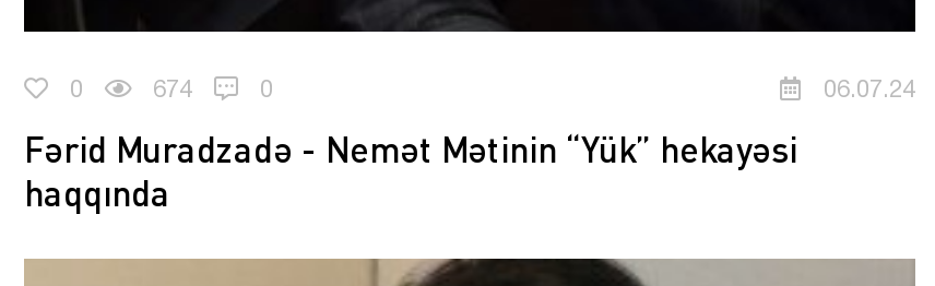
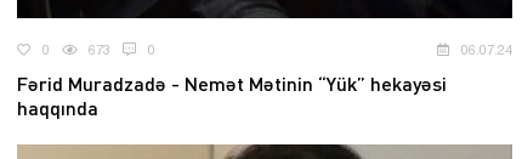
- 674
+ 673
